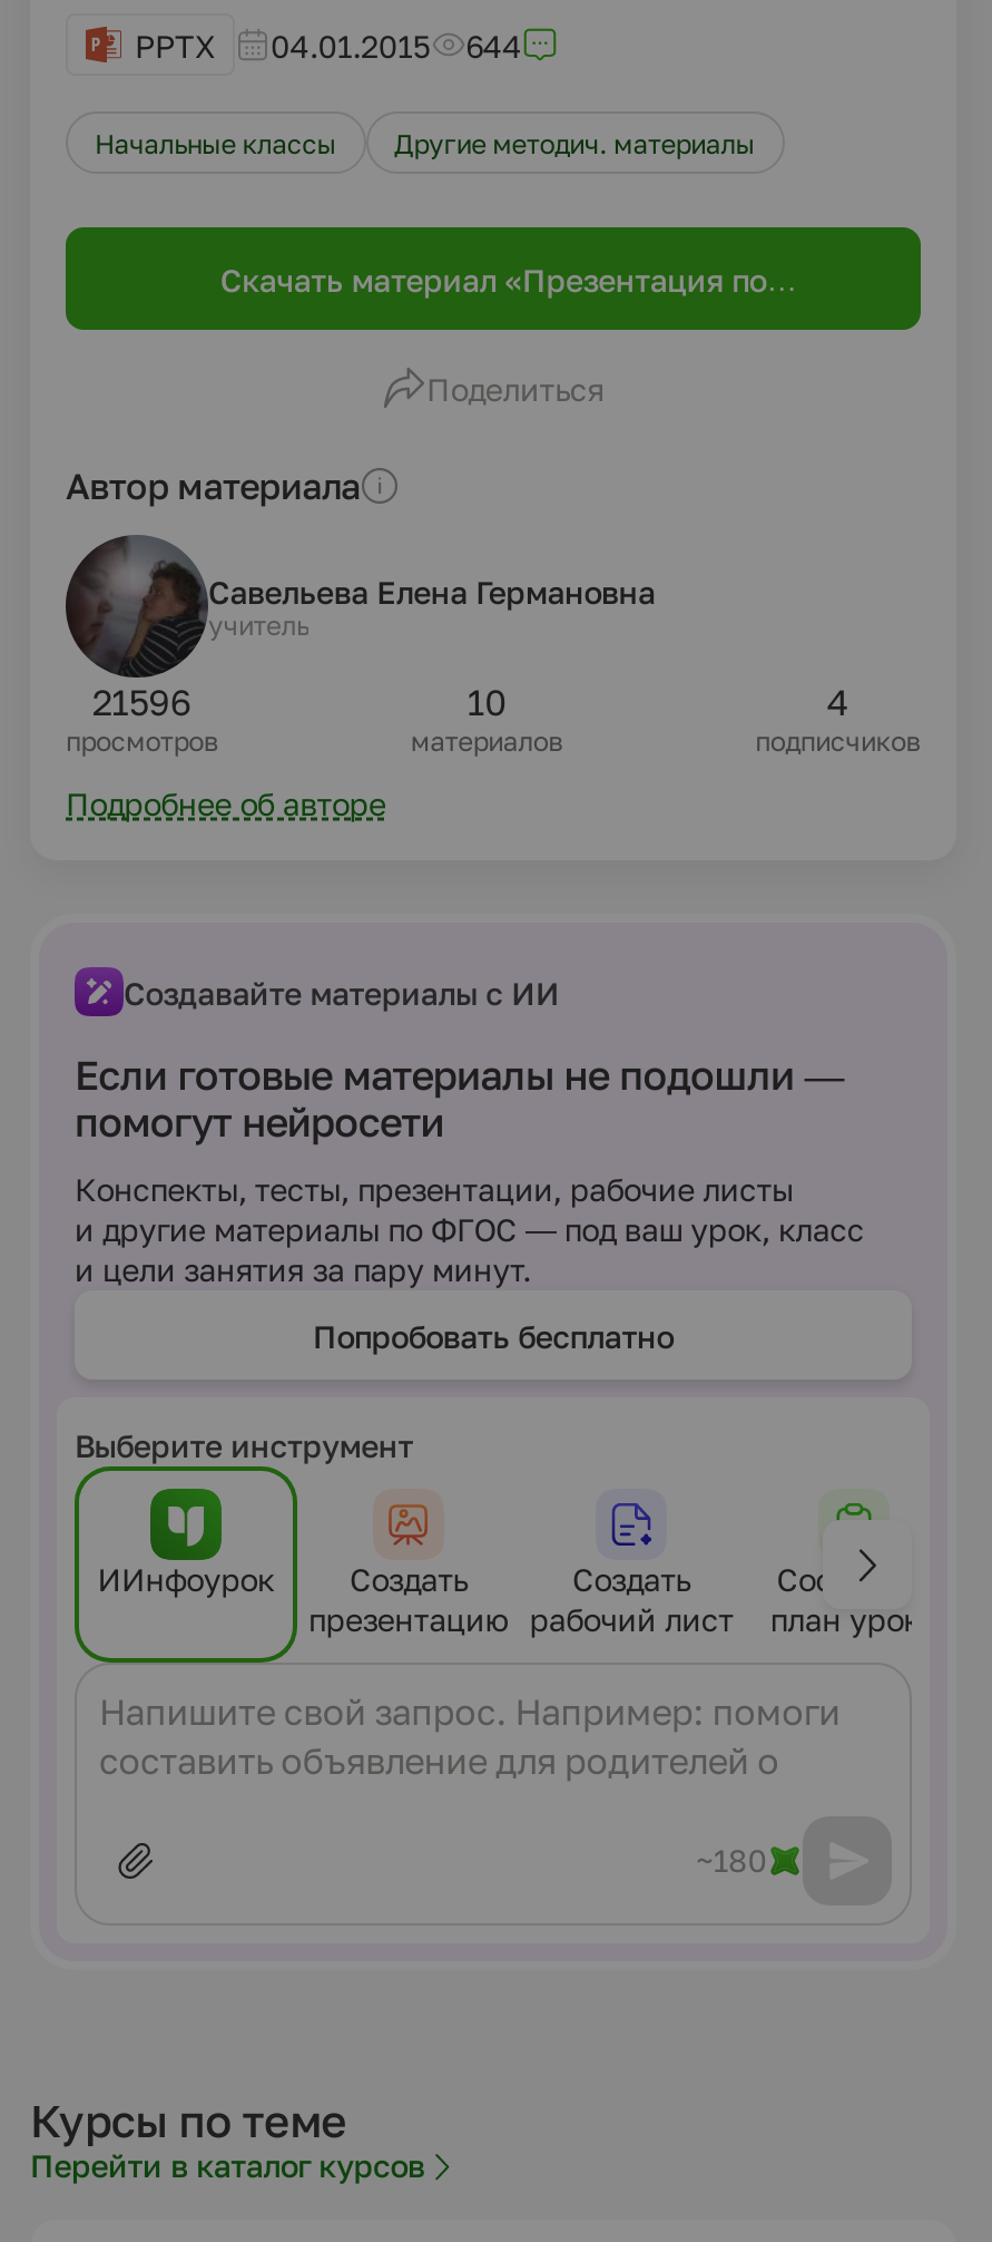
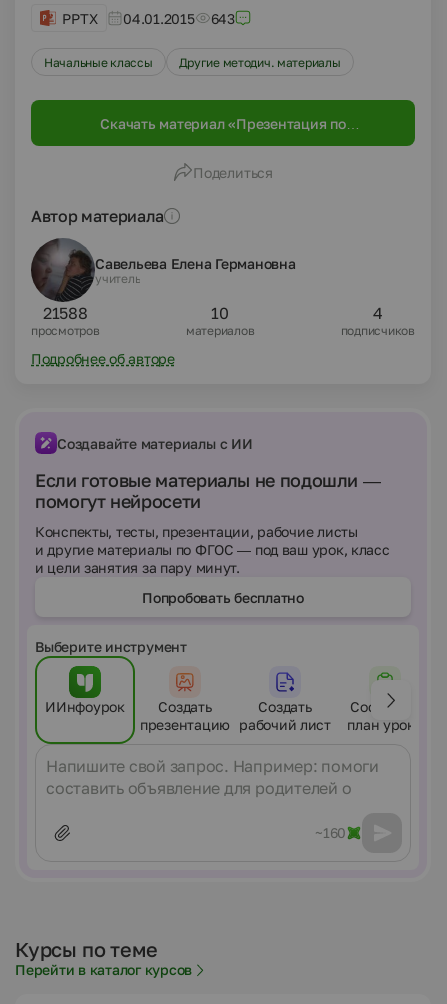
- PPTX 04.01.2015 644
+ PPTX 04.01.2015 643

- 21596
+ 21588

- ~180
+ ~160
